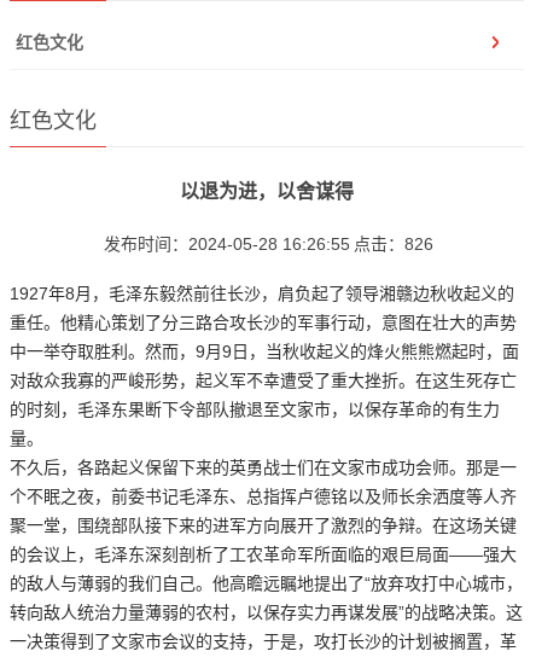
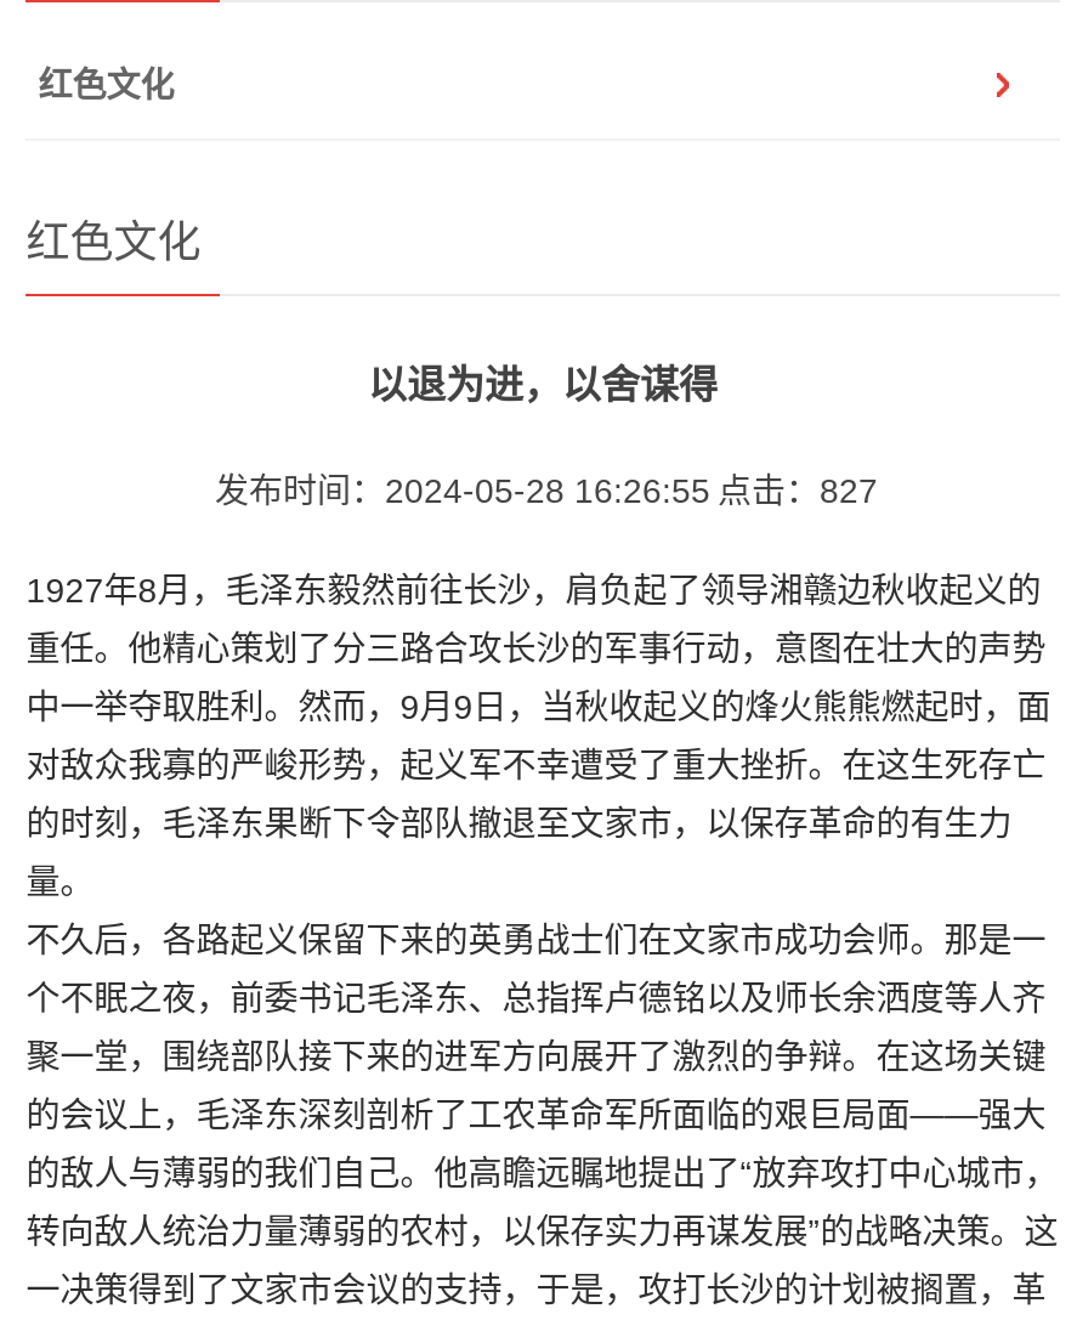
- 发布时间：2024-05-28 16:26:55 点击：826
+ 发布时间：2024-05-28 16:26:55 点击：827
